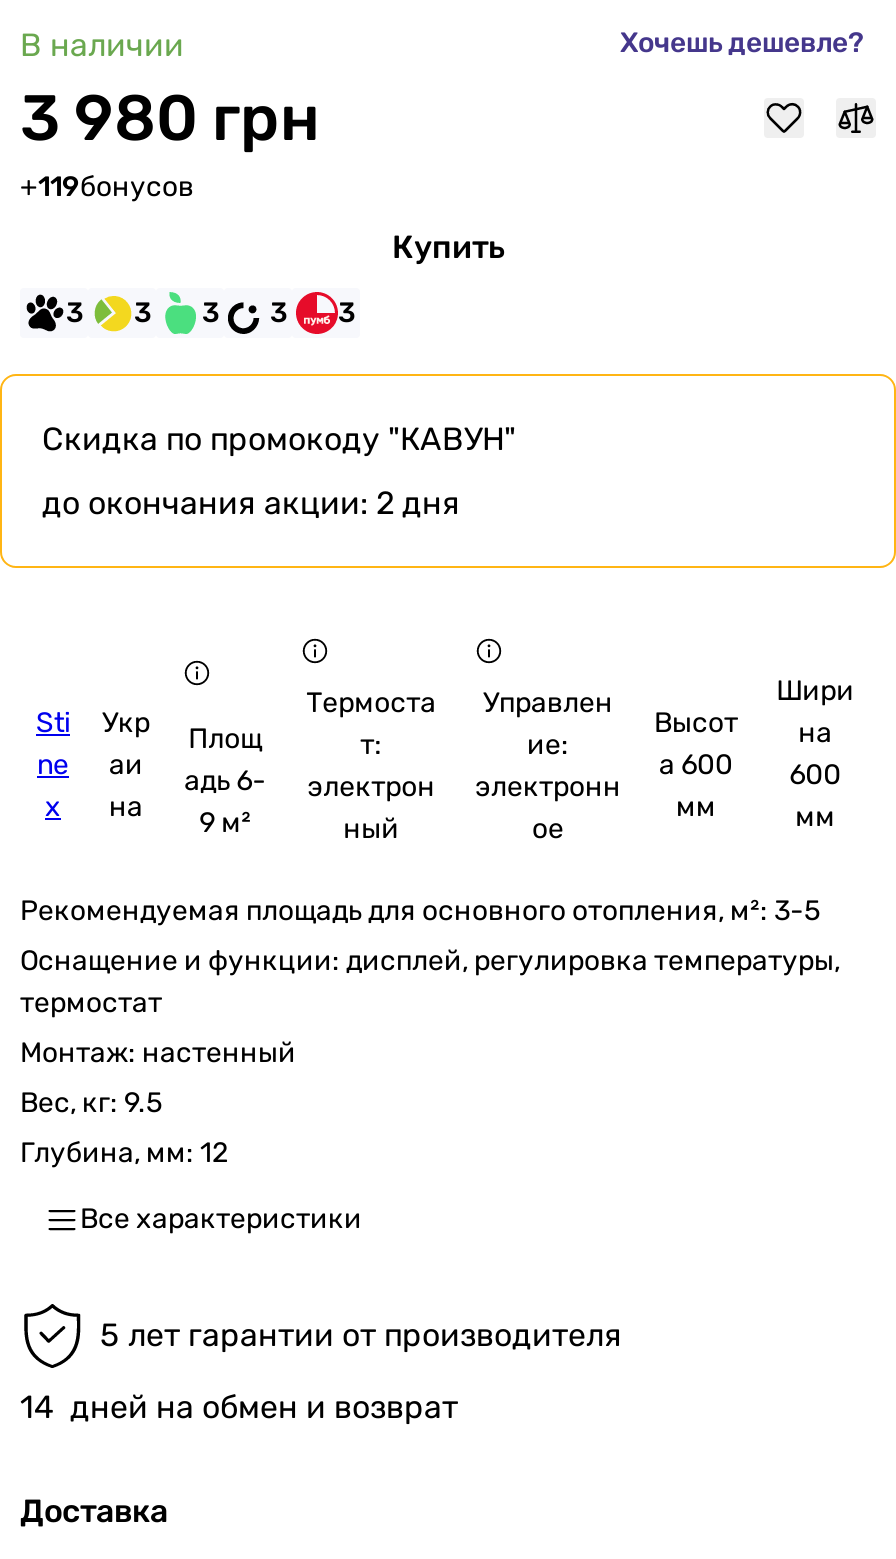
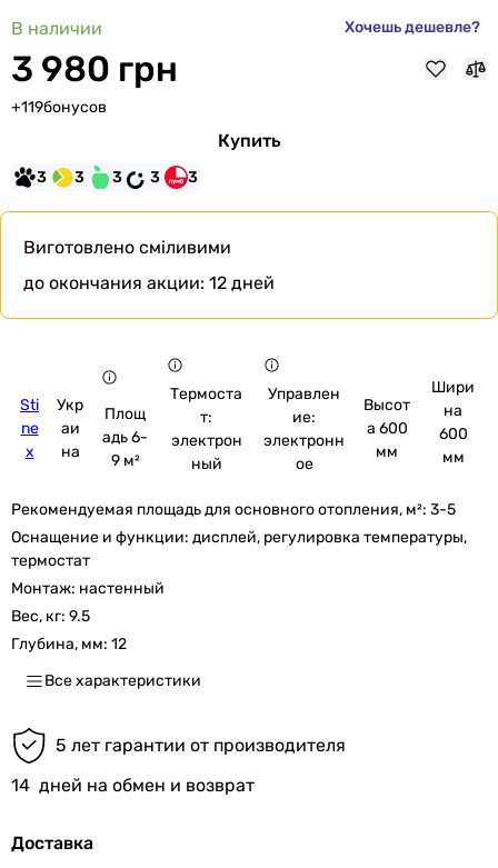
- Скидка по промокоду "КАВУН"
+ Виготовлено сміливими

- до окончания акции: 2 дня
+ до окончания акции: 12 дней
